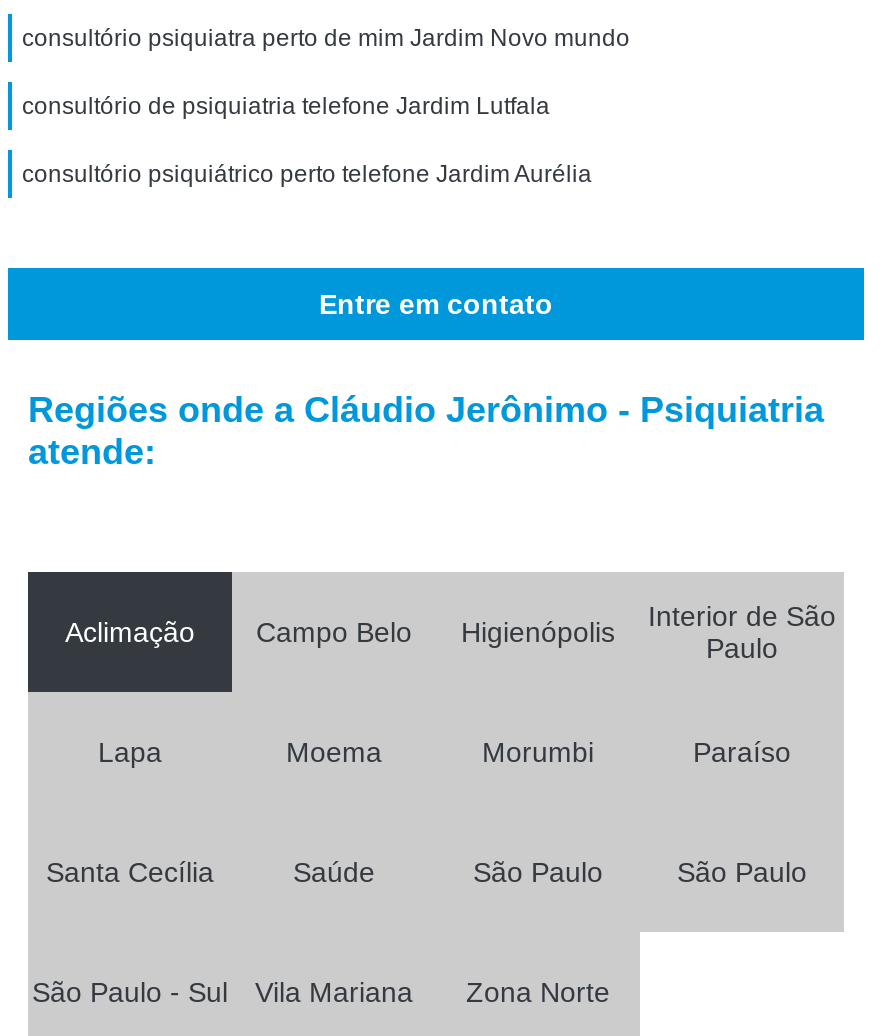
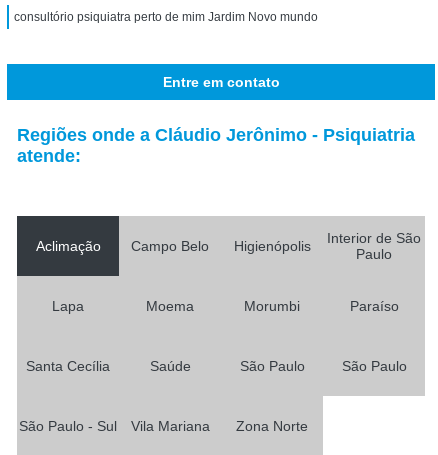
- consultório de psiquiatria telefone Jardim Lutfala
- consultório psiquiátrico perto telefone Jardim Aurélia
